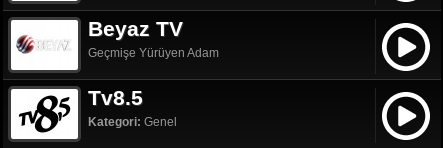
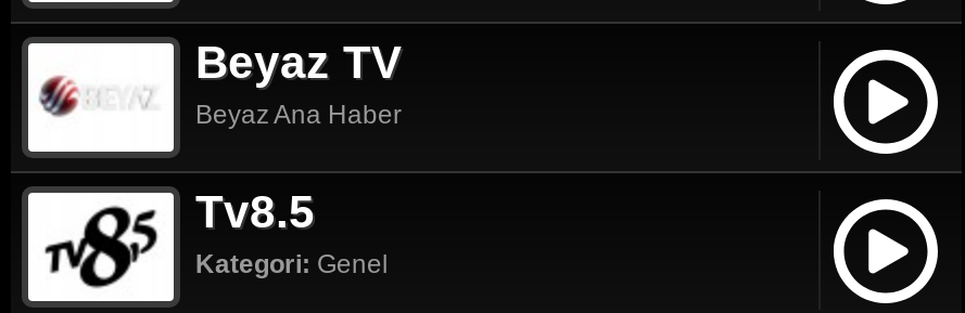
- Geçmişe Yürüyen Adam
+ Beyaz Ana Haber
